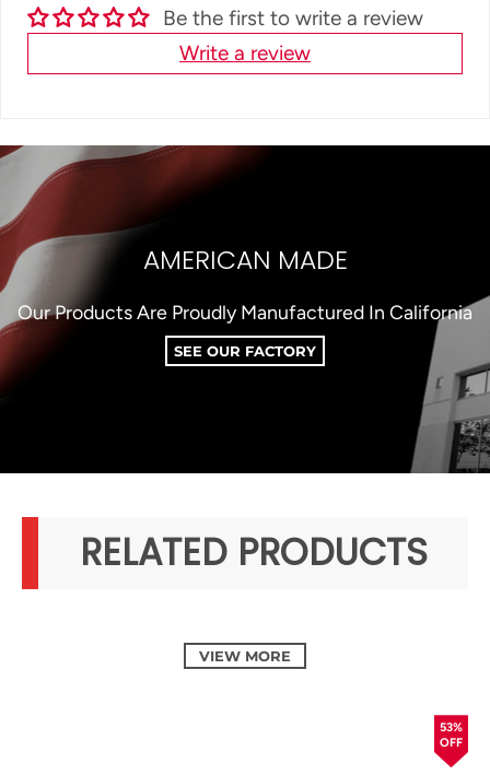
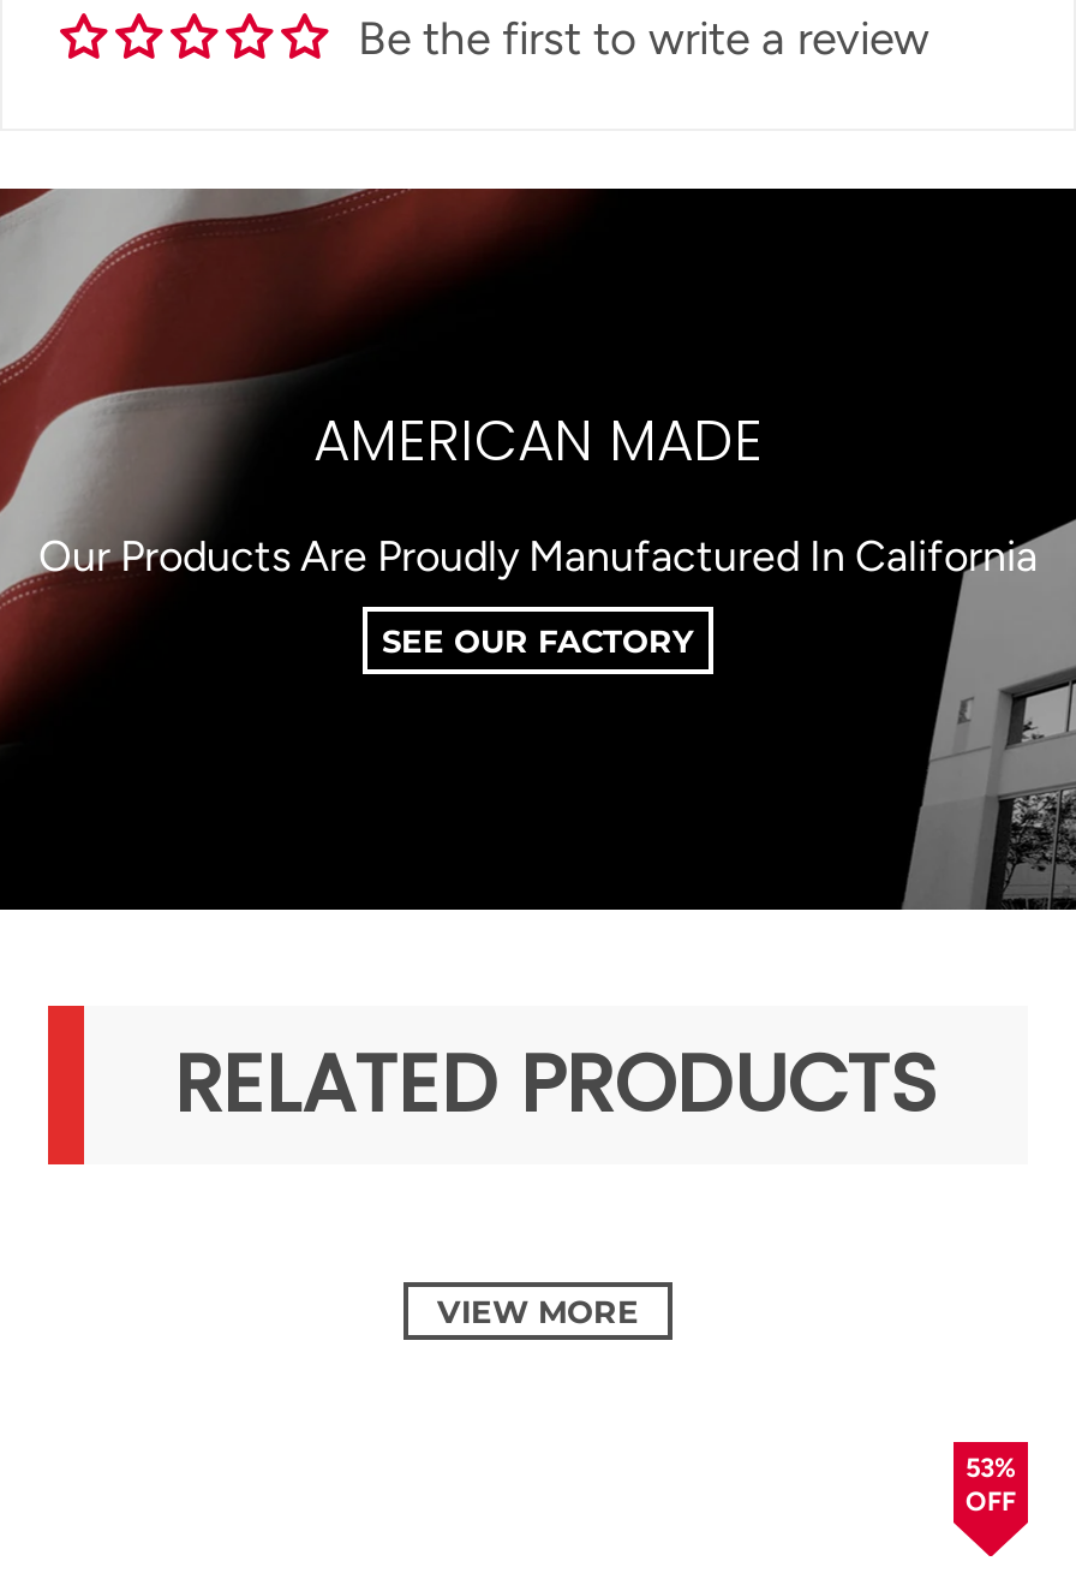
- Write a review
